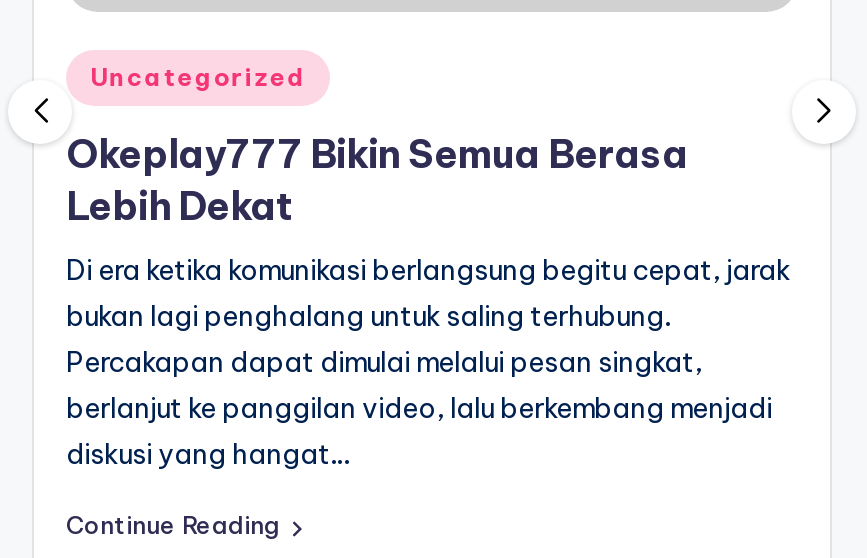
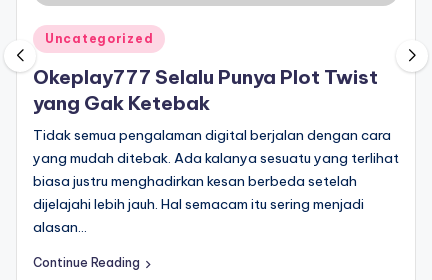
- Okeplay777 Bikin Semua Berasa
- Lebih Dekat
+ Okeplay777 Selalu Punya Plot Twist
+ yang Gak Ketebak

- Di era ketika komunikasi berlangsung begitu cepat, jarak
- bukan lagi penghalang untuk saling terhubung.
- Percakapan dapat dimulai melalui pesan singkat,
- berlanjut ke panggilan video, lalu berkembang menjadi
- diskusi yang hangat…
+ Tidak semua pengalaman digital berjalan dengan cara
+ yang mudah ditebak. Ada kalanya sesuatu yang terlihat
+ biasa justru menghadirkan kesan berbeda setelah
+ dijelajahi lebih jauh. Hal semacam itu sering menjadi
+ alasan…
